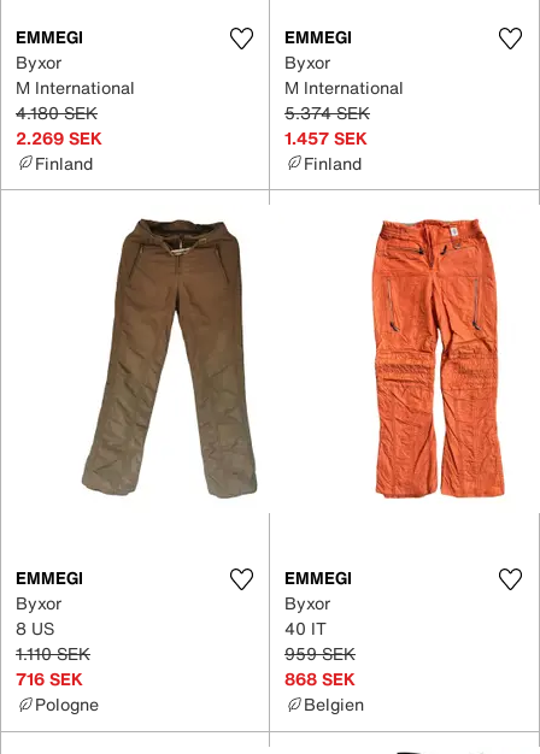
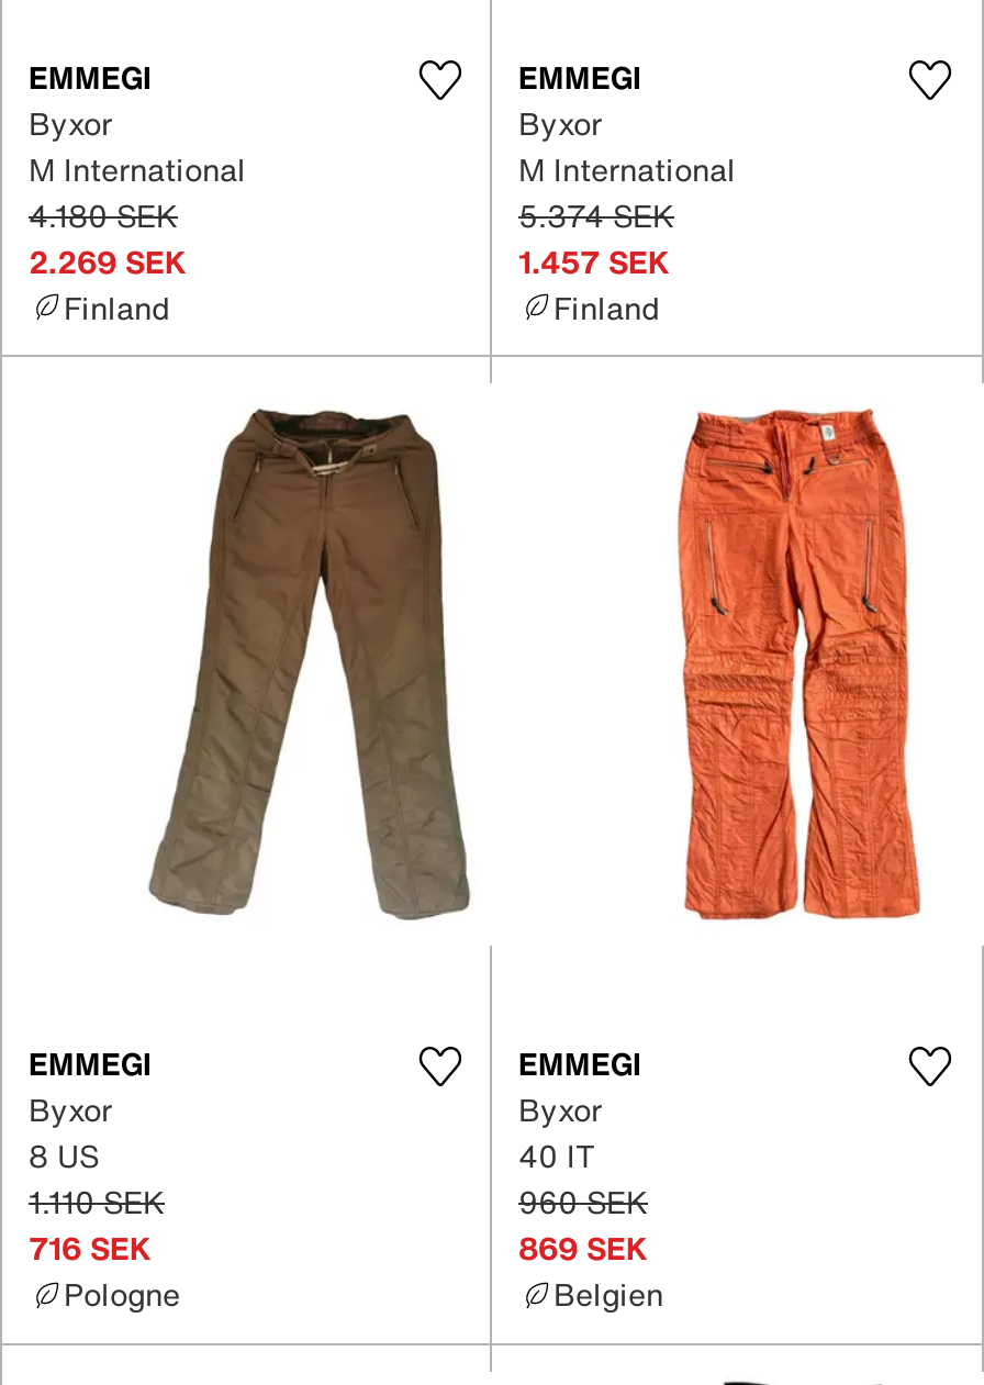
- 959 SEK
+ 960 SEK

- 868 SEK
+ 869 SEK
